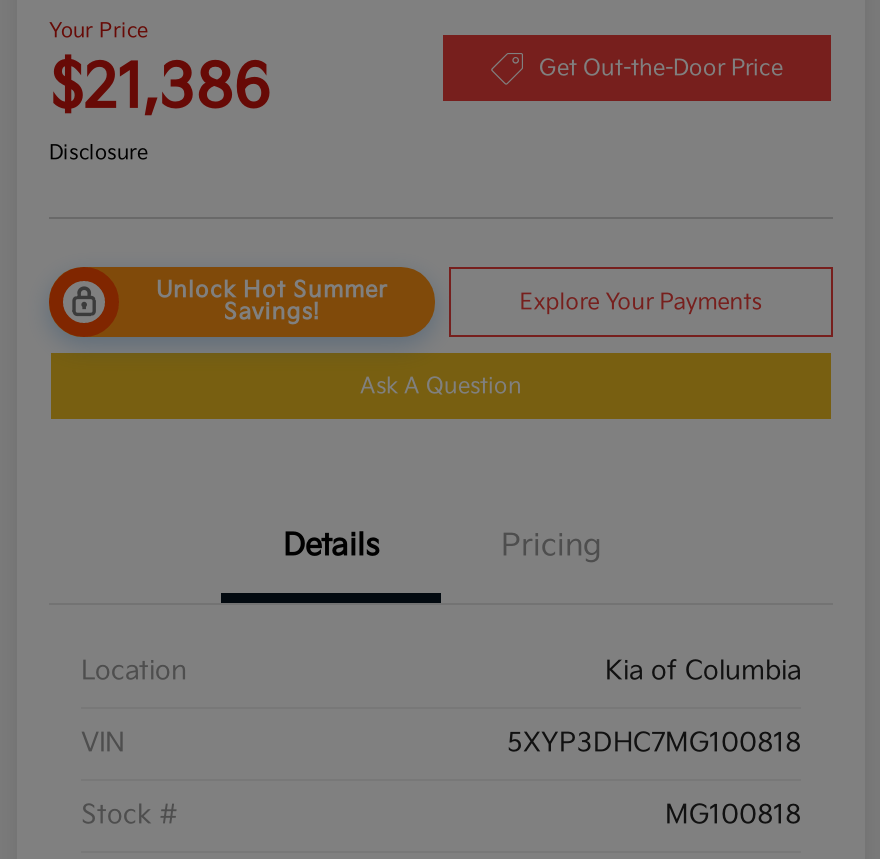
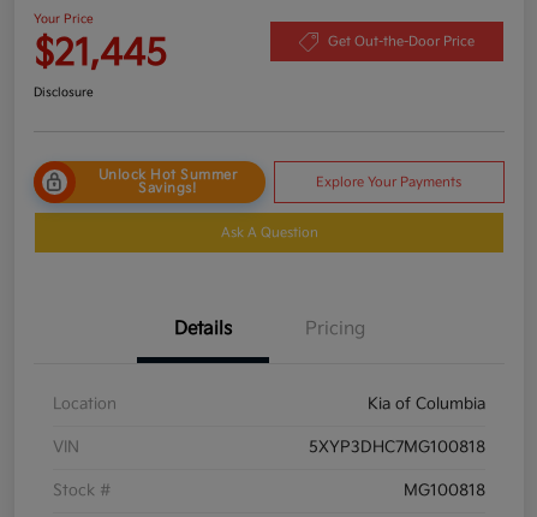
- $21,386
+ $21,445
